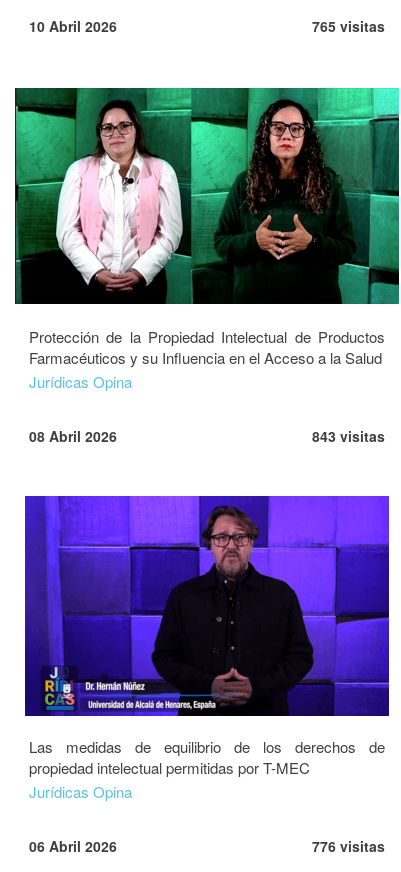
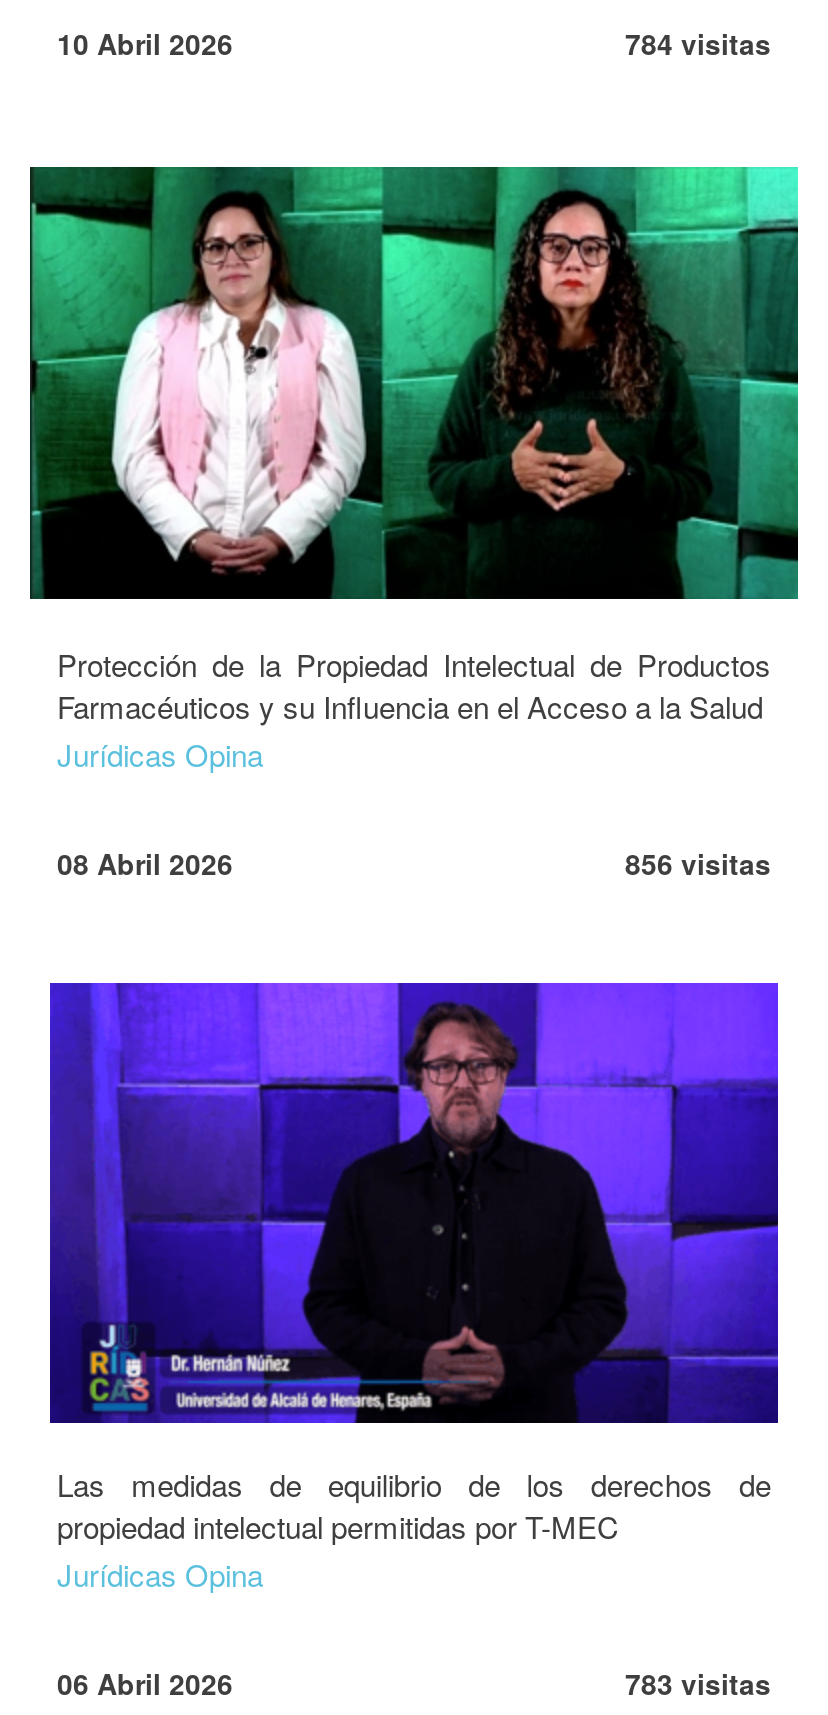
- 765 visitas
+ 784 visitas

- 843 visitas
+ 856 visitas

- 776 visitas
+ 783 visitas
